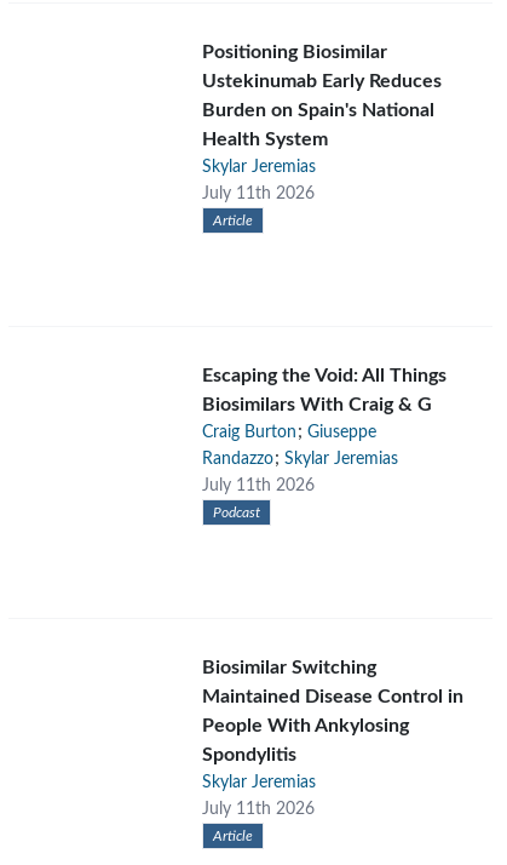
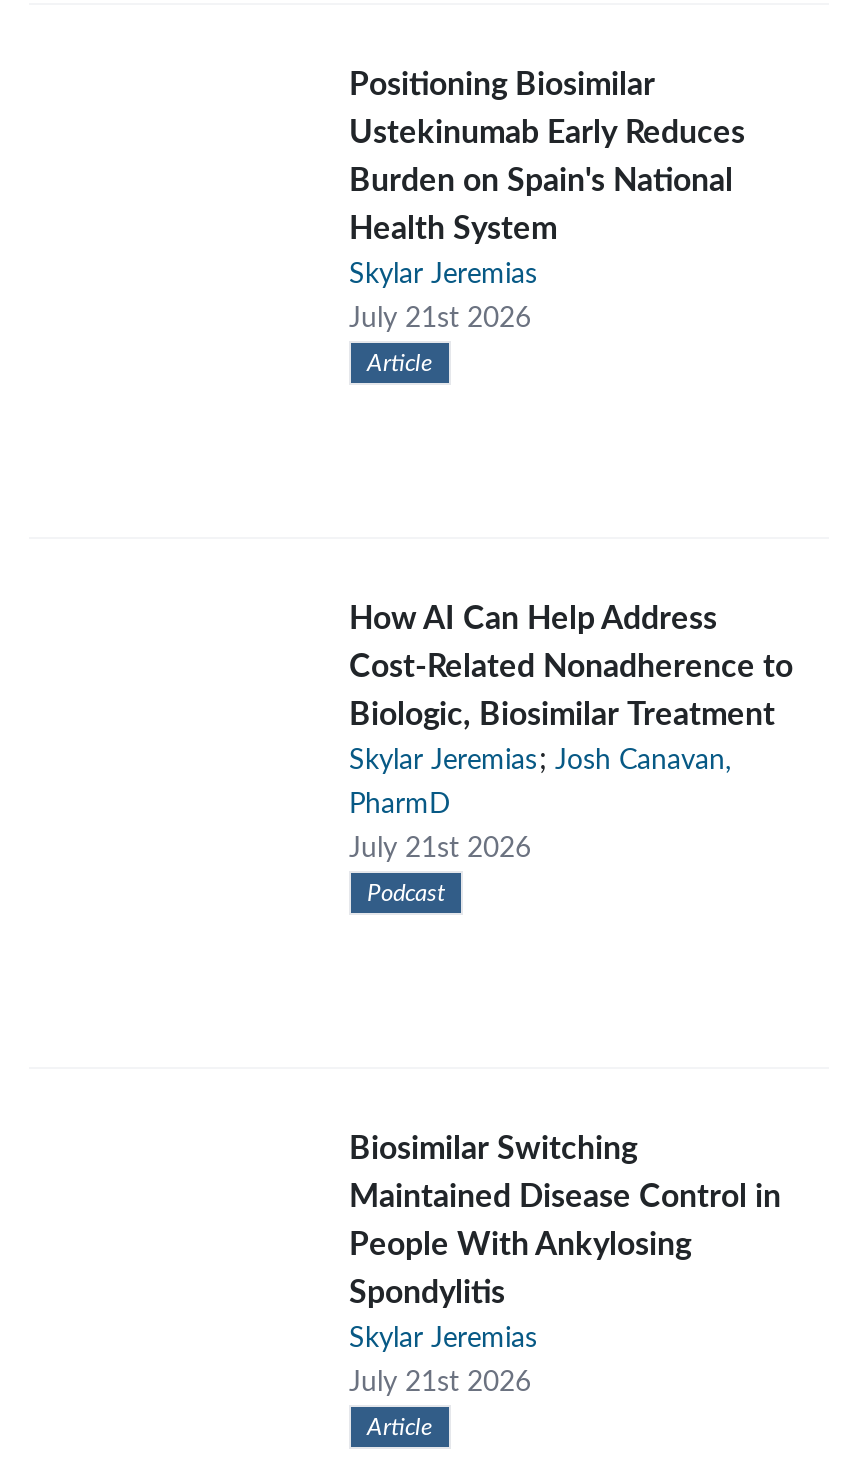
- July 11th 2026
+ July 21st 2026

- Escaping the Void: All Things
- Biosimilars With Craig & G
- Craig Burton; Giuseppe
- Randazzo; Skylar Jeremias
- July 11th 2026
+ How AI Can Help Address
+ Cost-Related Nonadherence to
+ Biologic, Biosimilar Treatment
+ Skylar Jeremias; Josh Canavan,
+ PharmD
+ July 21st 2026

- July 11th 2026
+ July 21st 2026
